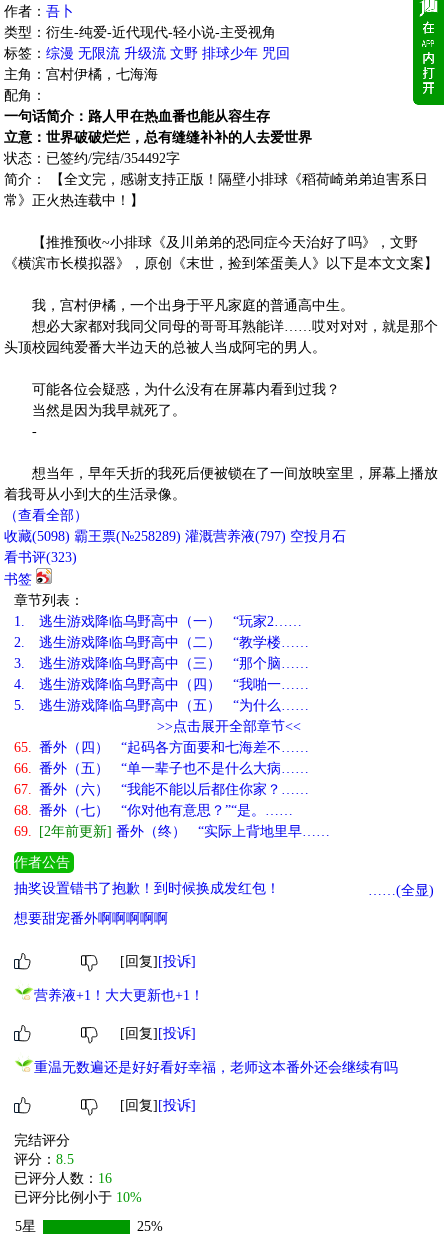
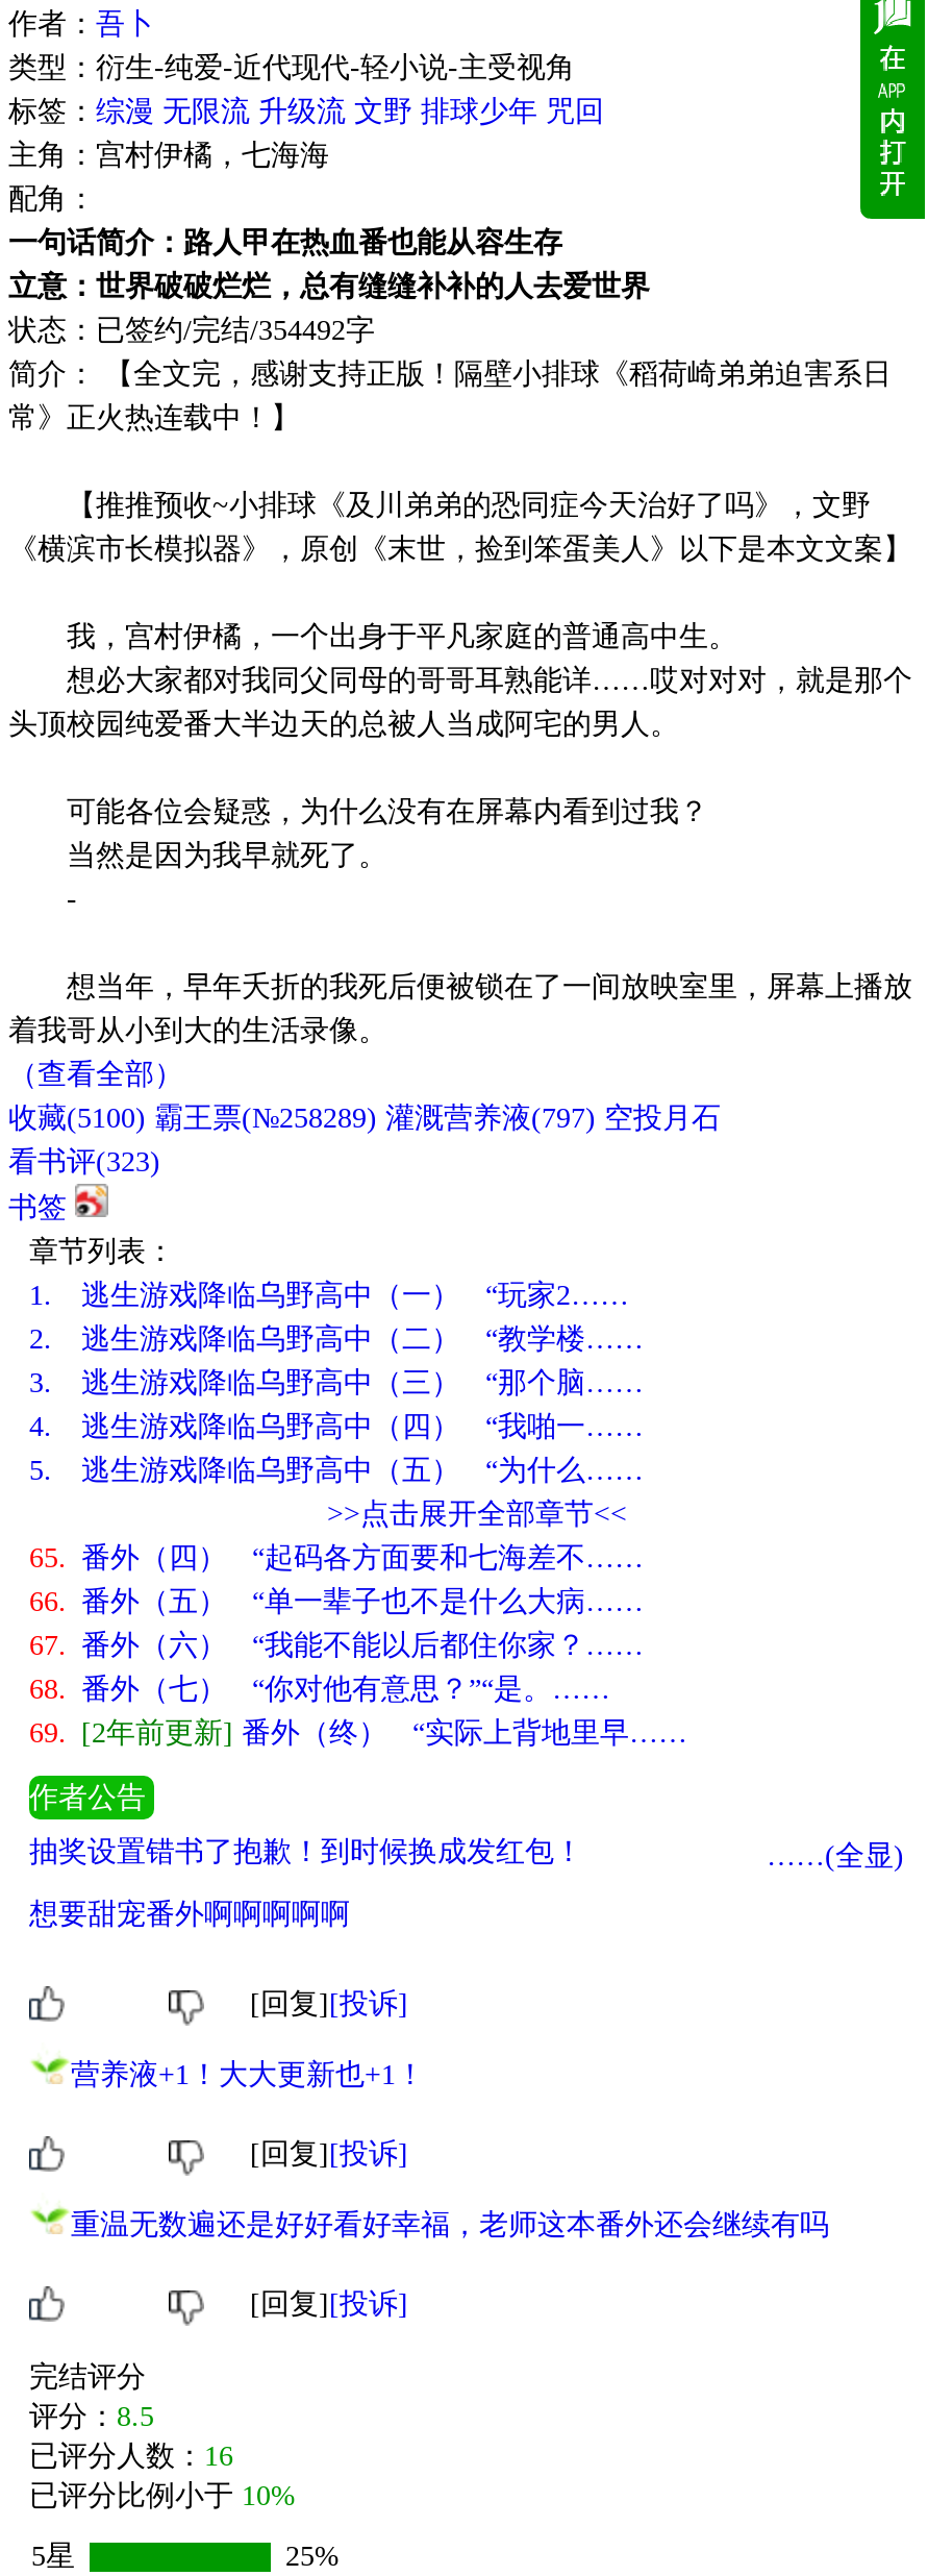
- 收藏(5098) 霸王票(№258289) 灌溉营养液(797) 空投月石
+ 收藏(5100) 霸王票(№258289) 灌溉营养液(797) 空投月石
